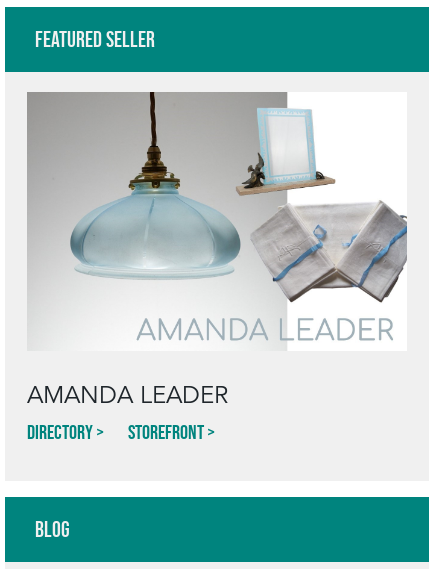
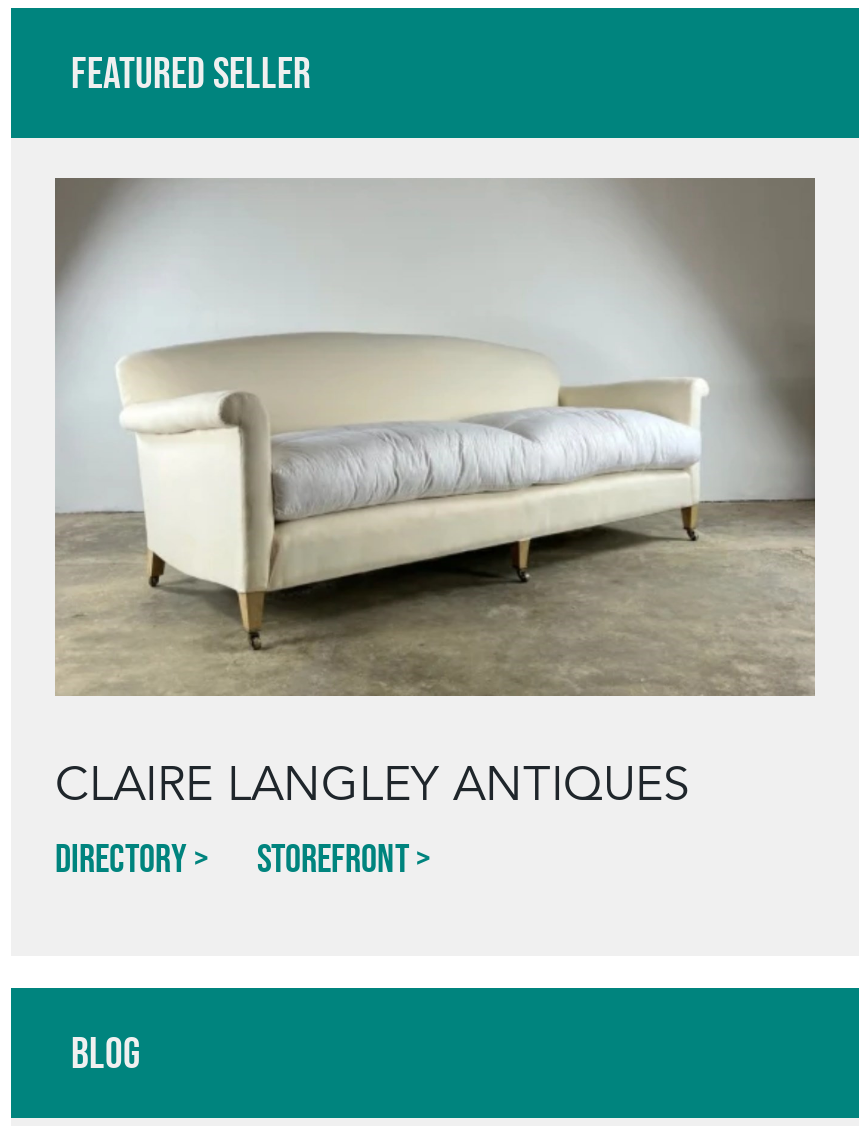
- [image]
- AMANDA LEADER
+ [image]
+ CLAIRE LANGLEY ANTIQUES
